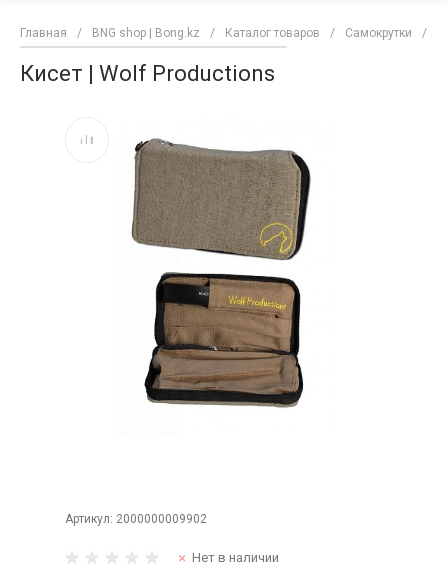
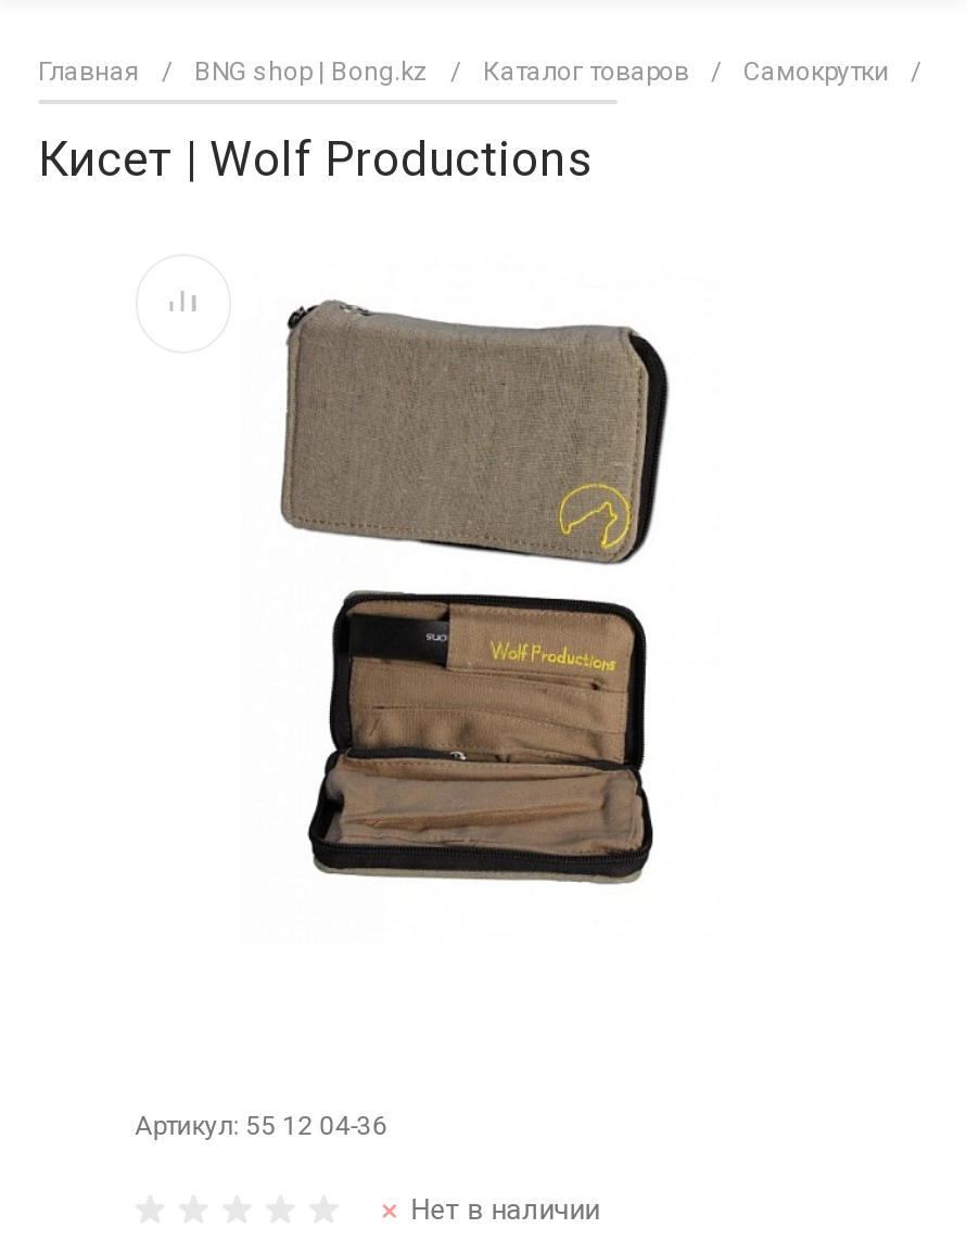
- Артикул: 2000000009902
+ Артикул: 55 12 04-36
